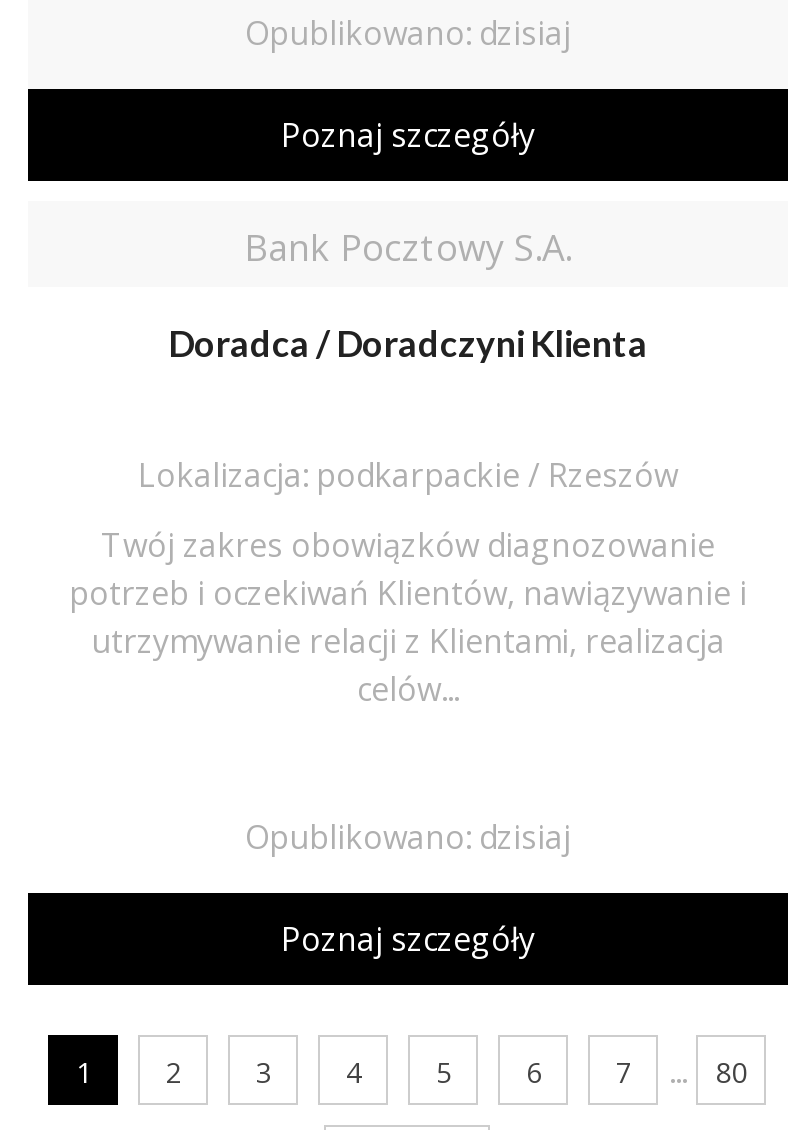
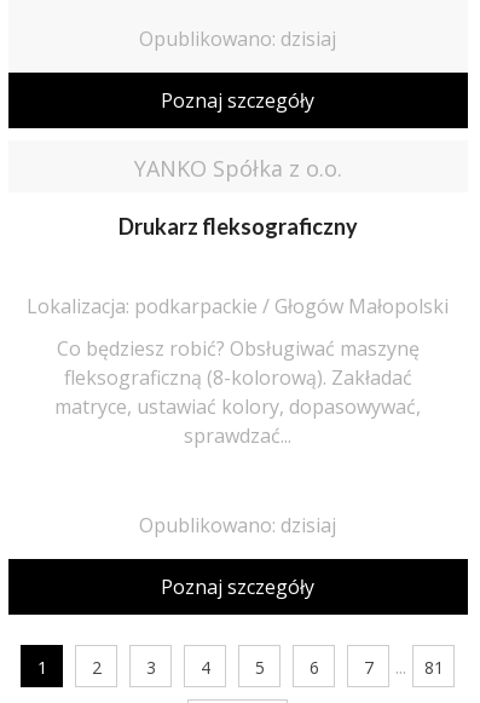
- Bank Pocztowy S.A.
+ YANKO Spółka z o.o.

- Doradca / Doradczyni Klienta
+ Drukarz fleksograficzny

- Lokalizacja: podkarpackie / Rzeszów
+ Lokalizacja: podkarpackie / Głogów Małopolski

- Twój zakres obowiązków diagnozowanie
- potrzeb i oczekiwań Klientów, nawiązywanie i
- utrzymywanie relacji z Klientami, realizacja
- celów...
+ Co będziesz robić? Obsługiwać maszynę
+ fleksograficzną (8-kolorową). Zakładać
+ matryce, ustawiać kolory, dopasowywać,
+ sprawdzać...

- 80
+ 81
